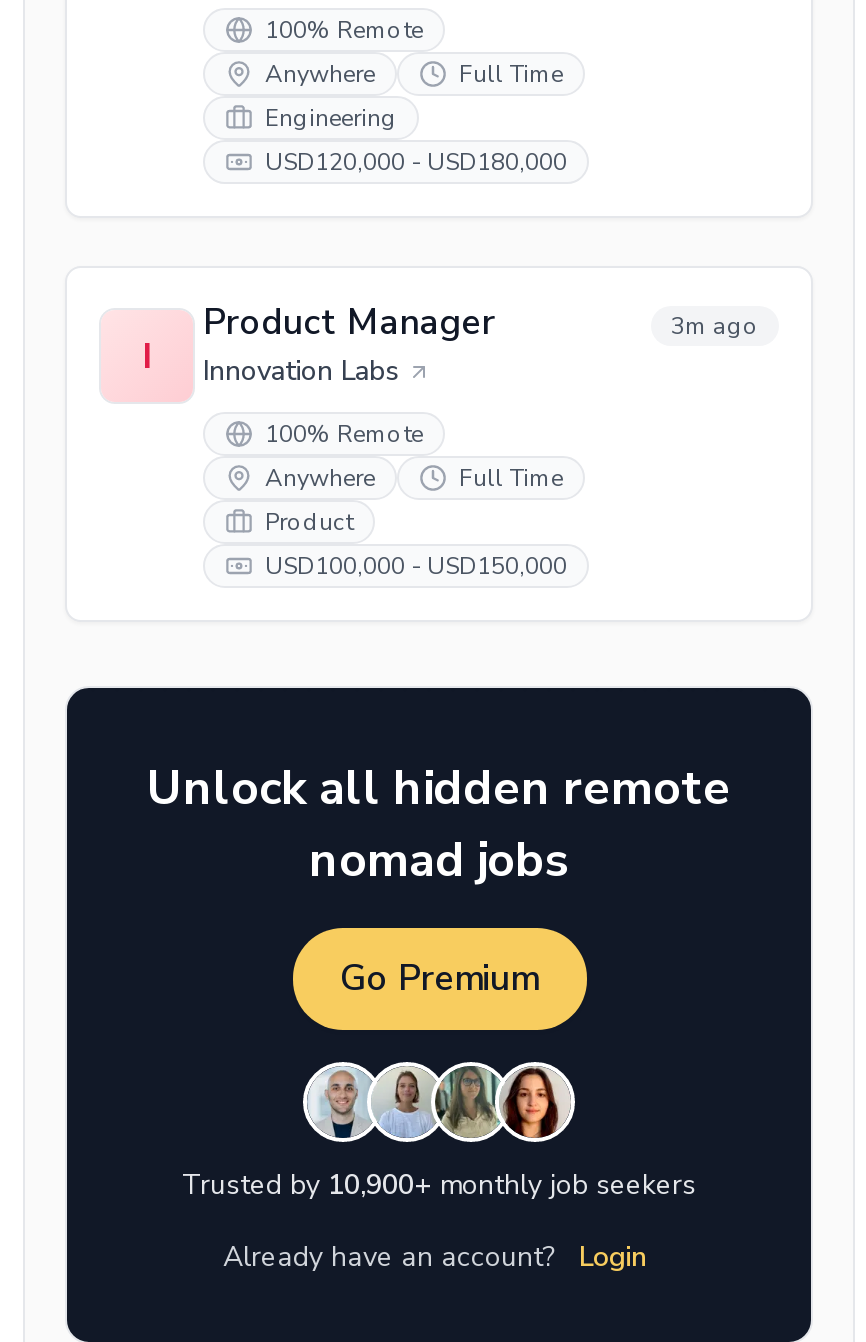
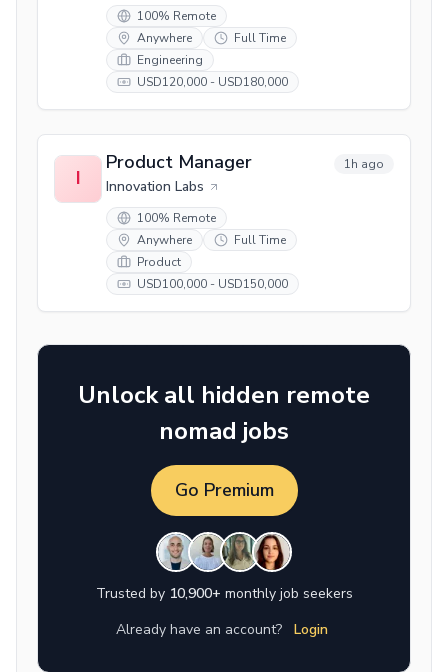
- 3m ago
+ 1h ago
